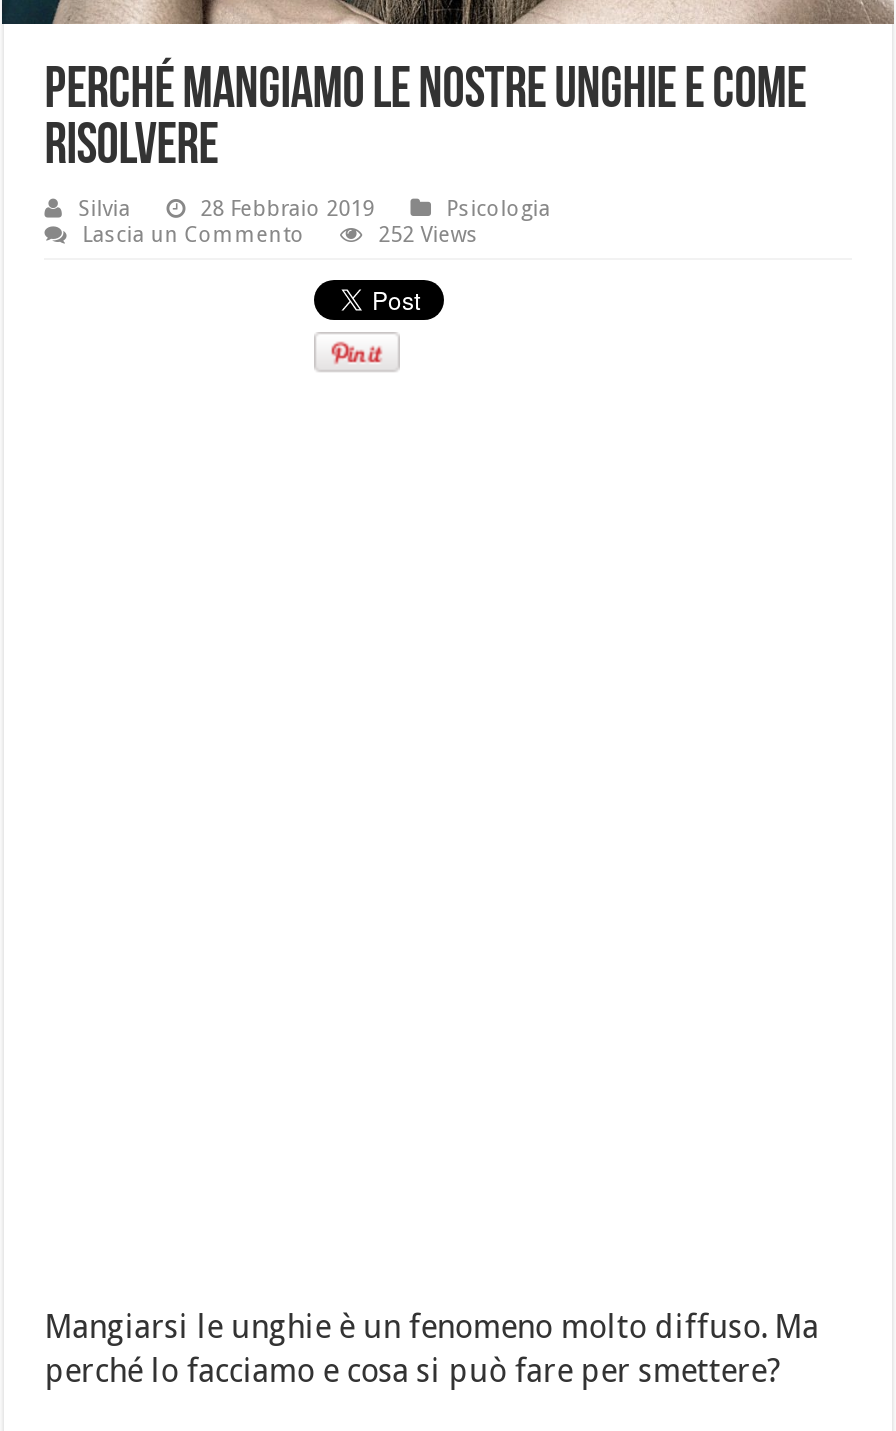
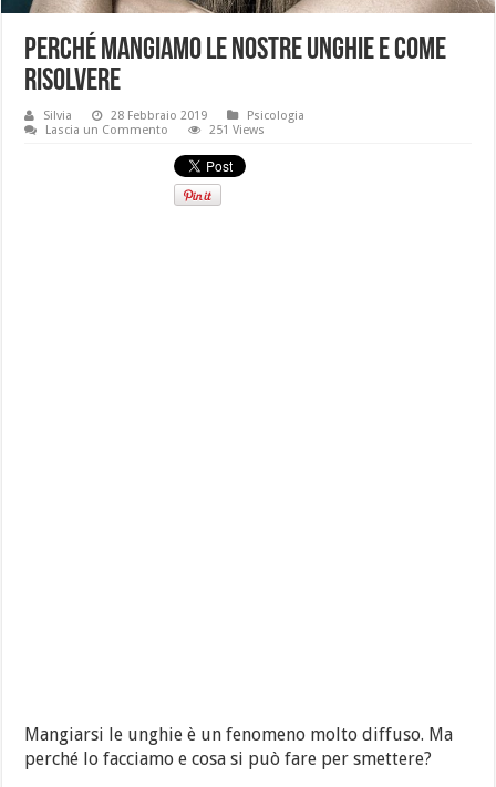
- 252 Views
+ 251 Views
